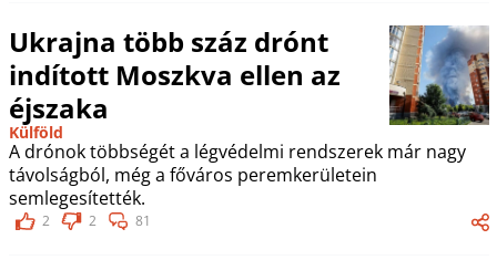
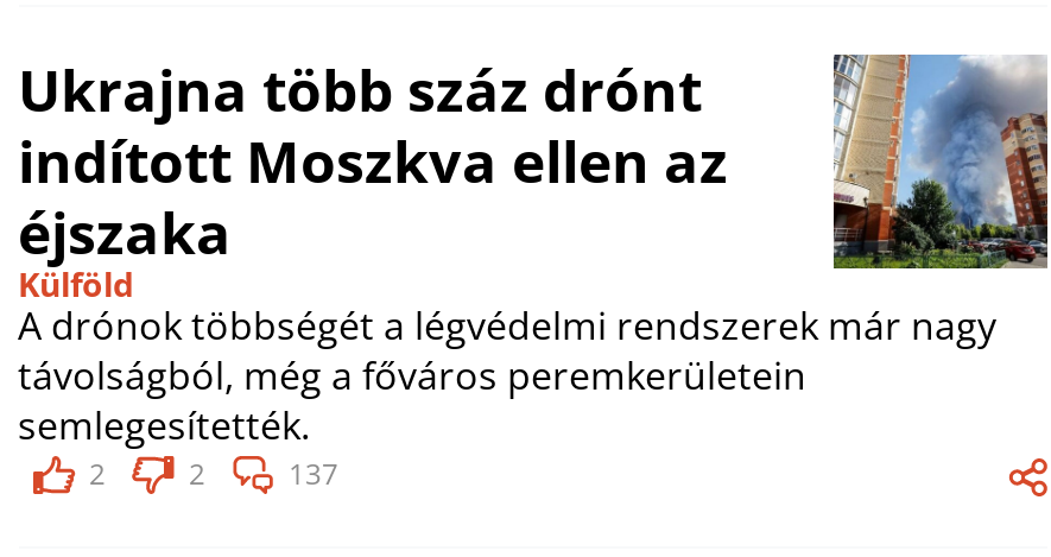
- 81
+ 137
